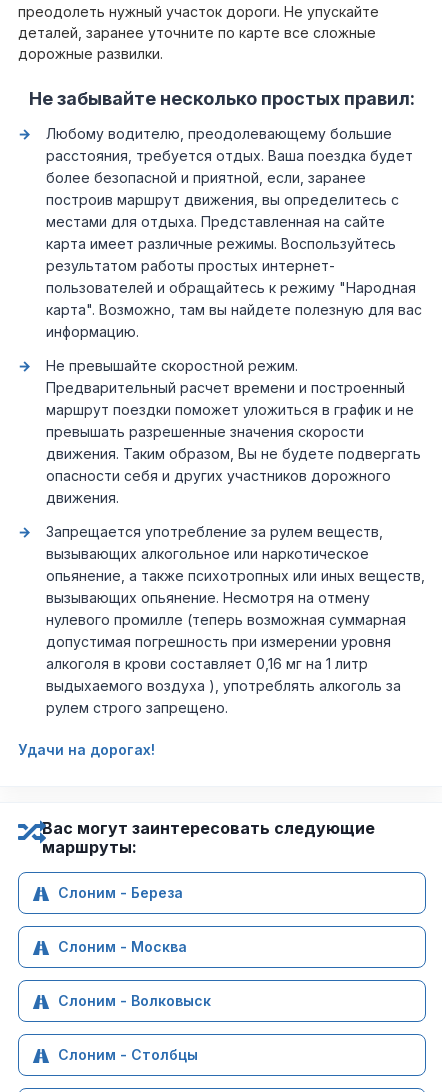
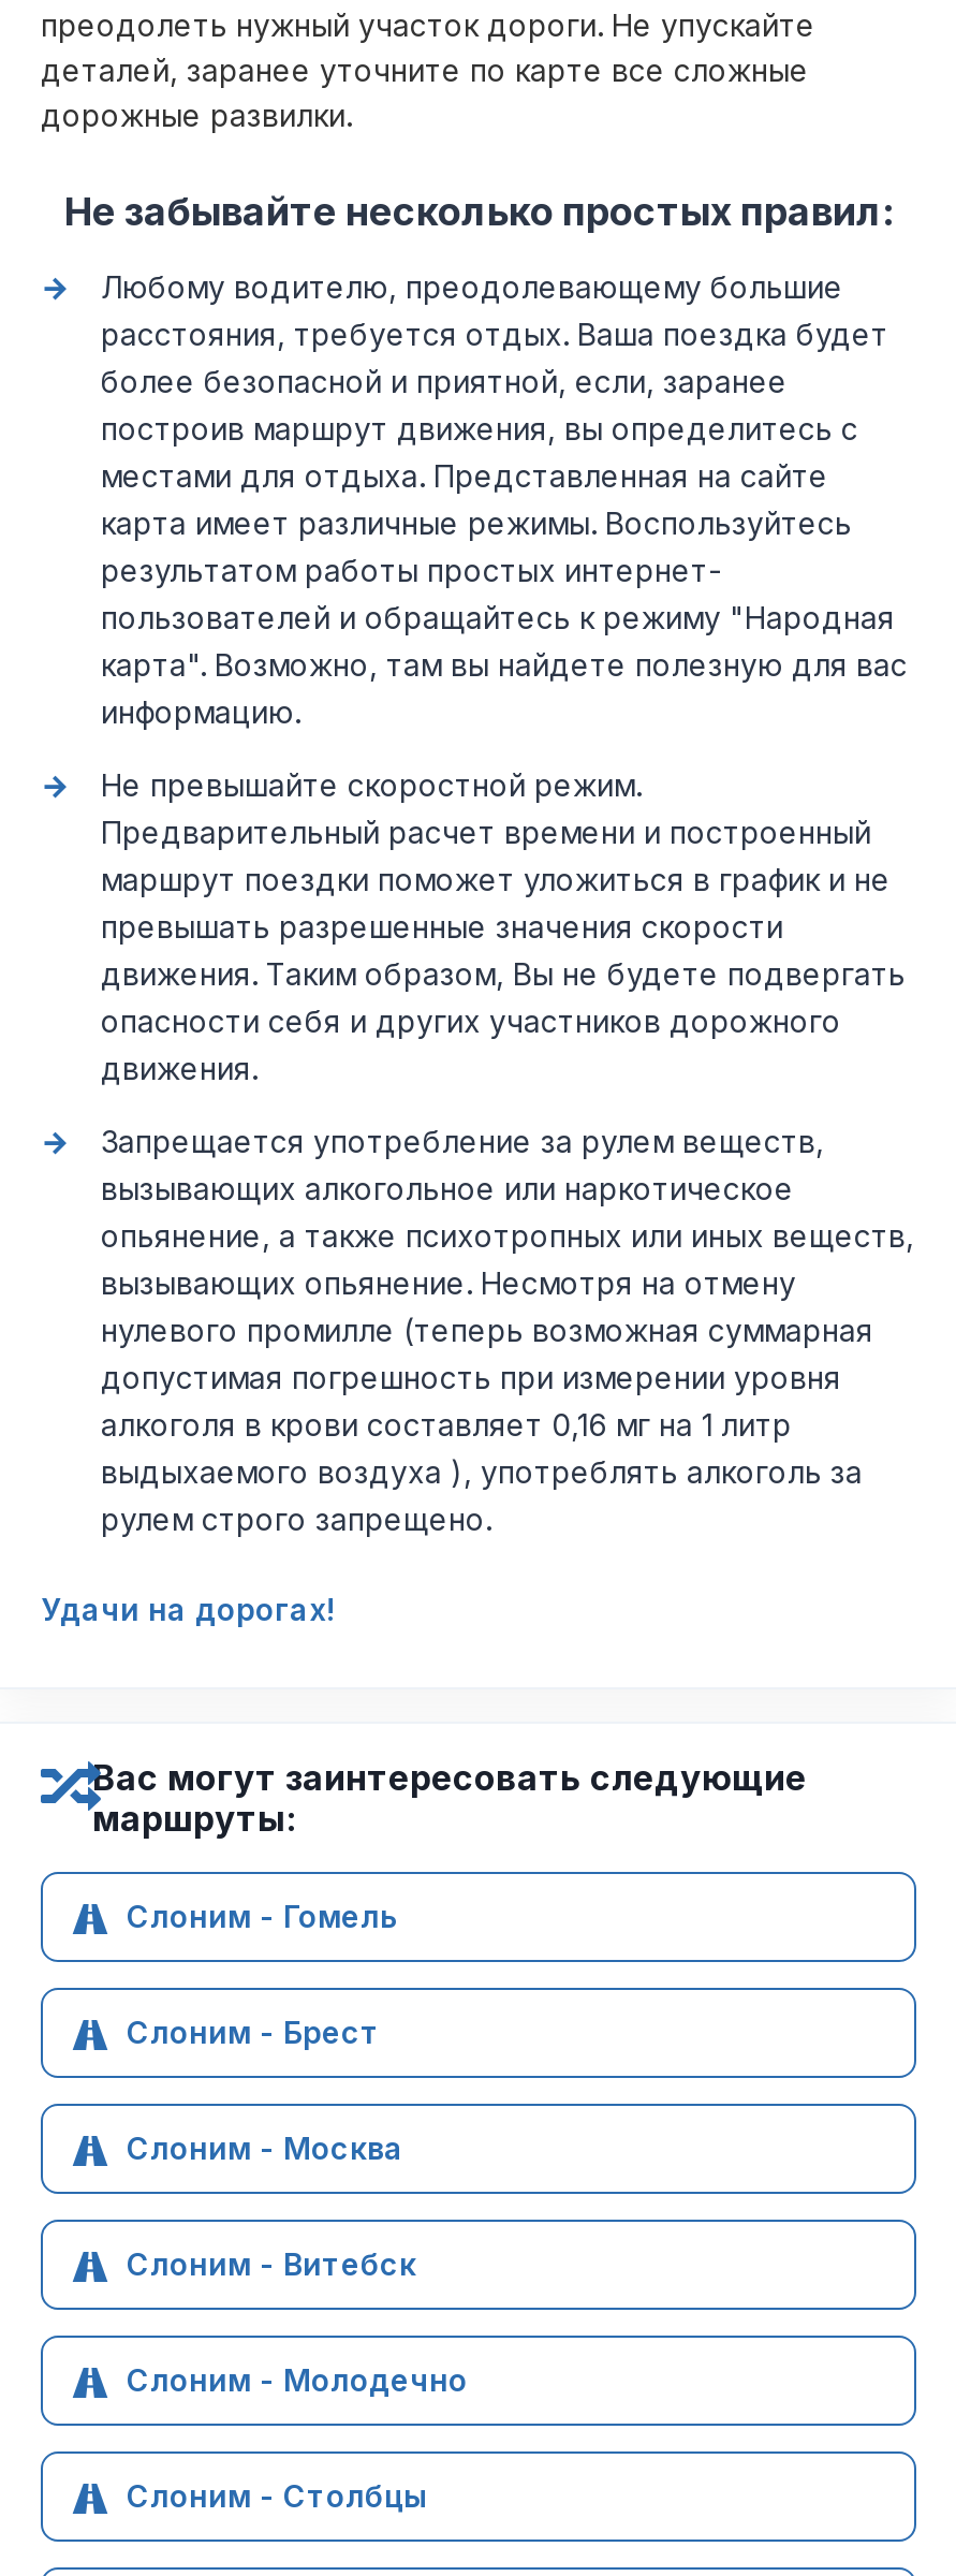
- Слоним - Береза
+ Слоним - Гомель
+ Слоним - Брест

- Слоним - Волковыск
+ Слоним - Витебск
+ Слоним - Молодечно
